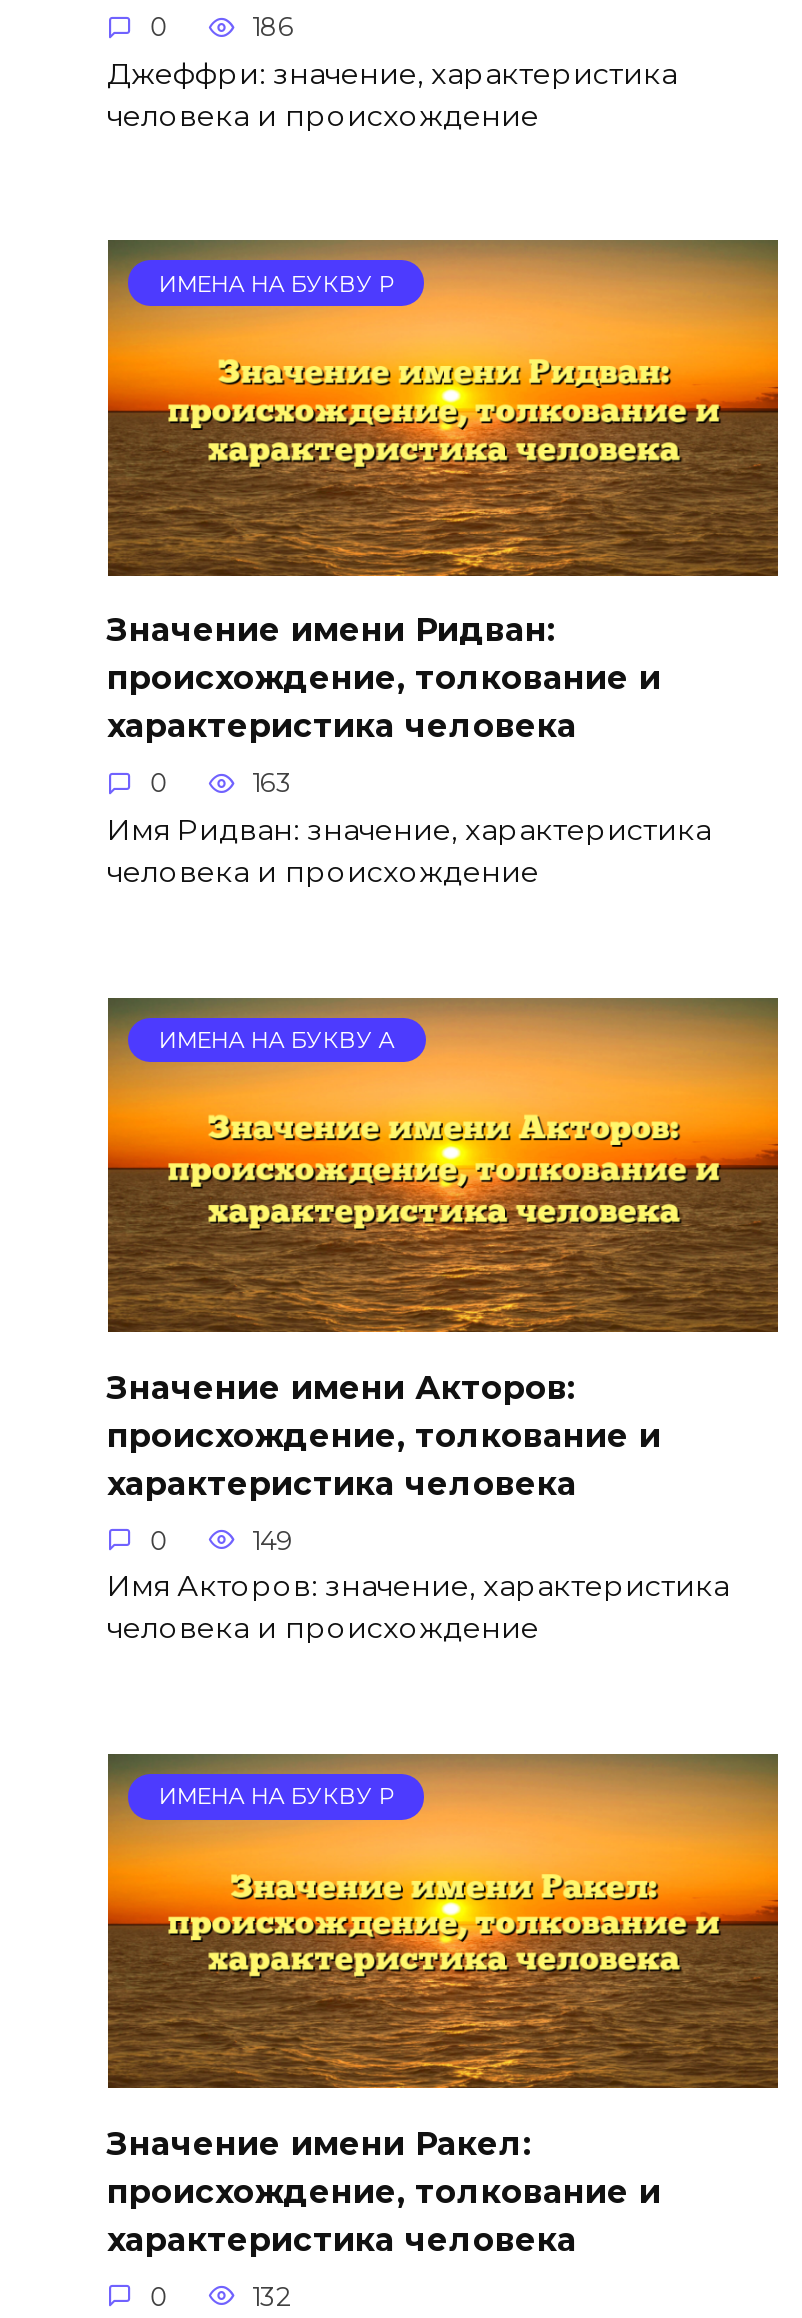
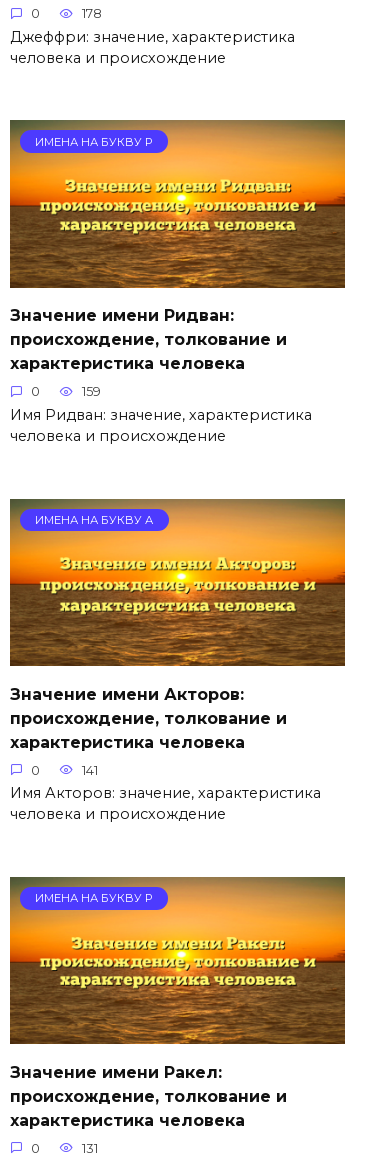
- 186
+ 178

- 163
+ 159

- 149
+ 141

- 132
+ 131
